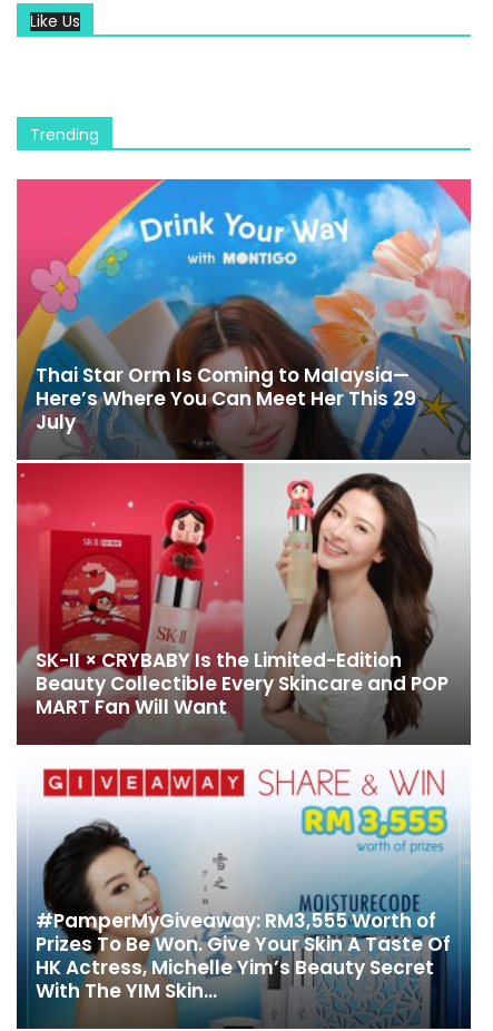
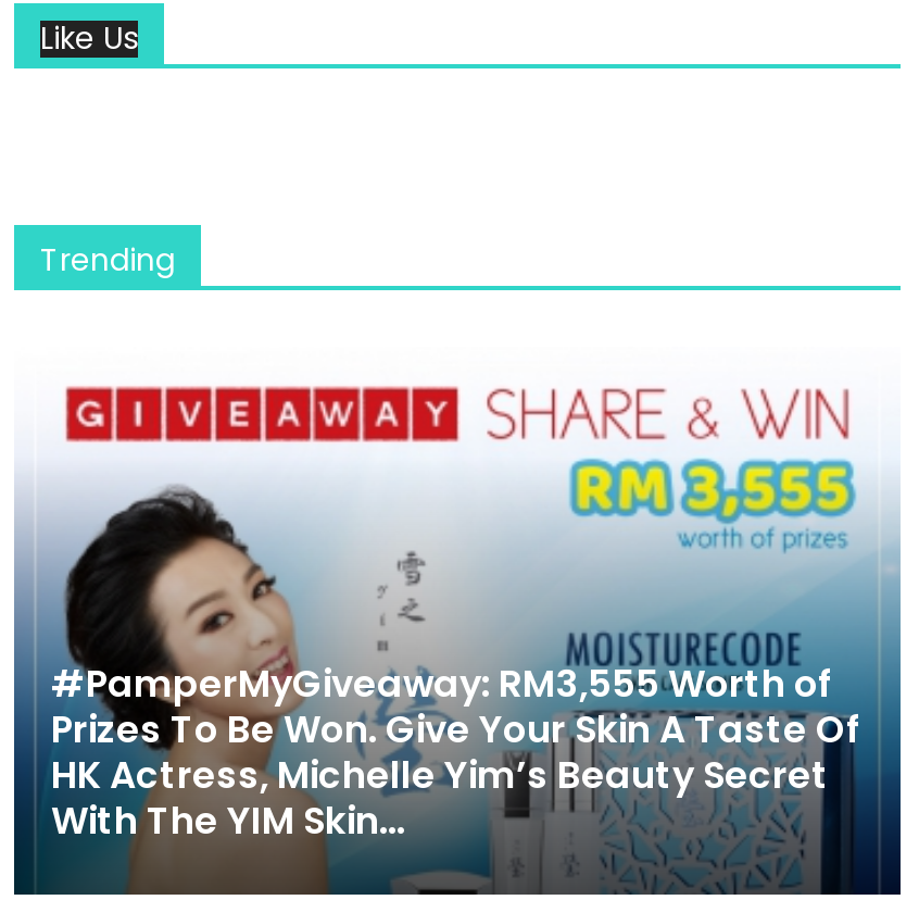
- [image]
- Thai Star Orm Is Coming to Malaysia—
- Here’s Where You Can Meet Her This 29
- July

- SK-II × CRYBABY Is the Limited-Edition
- Beauty Collectible Every Skincare and POP
- MART Fan Will Want
